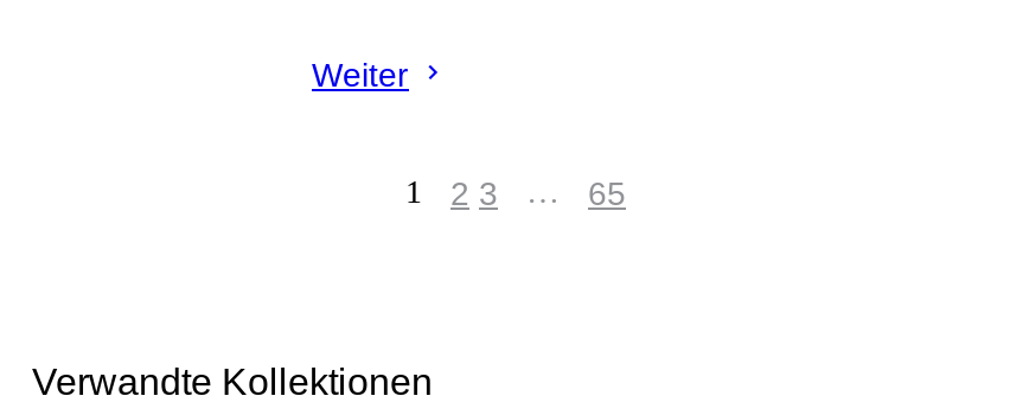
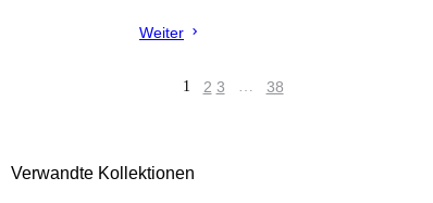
- 65
+ 38
